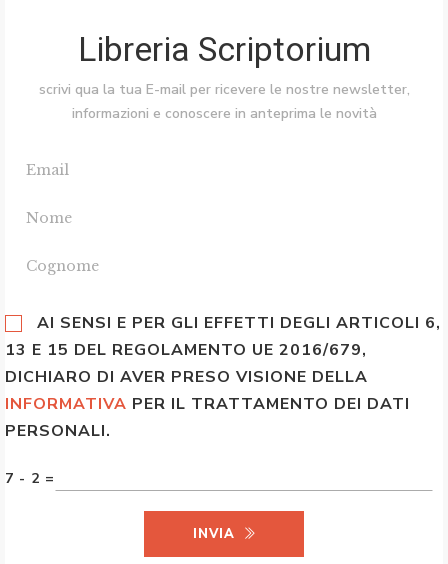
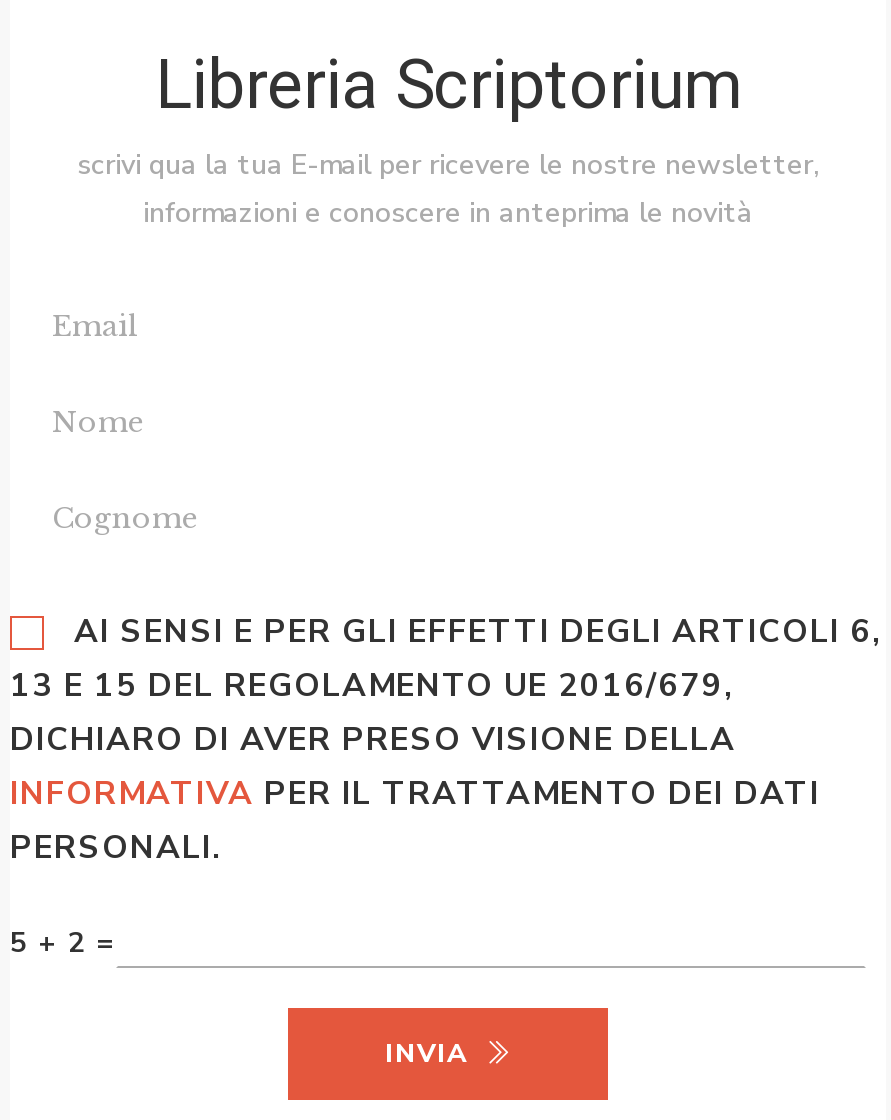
- 7 - 2 =
+ 5 + 2 =
